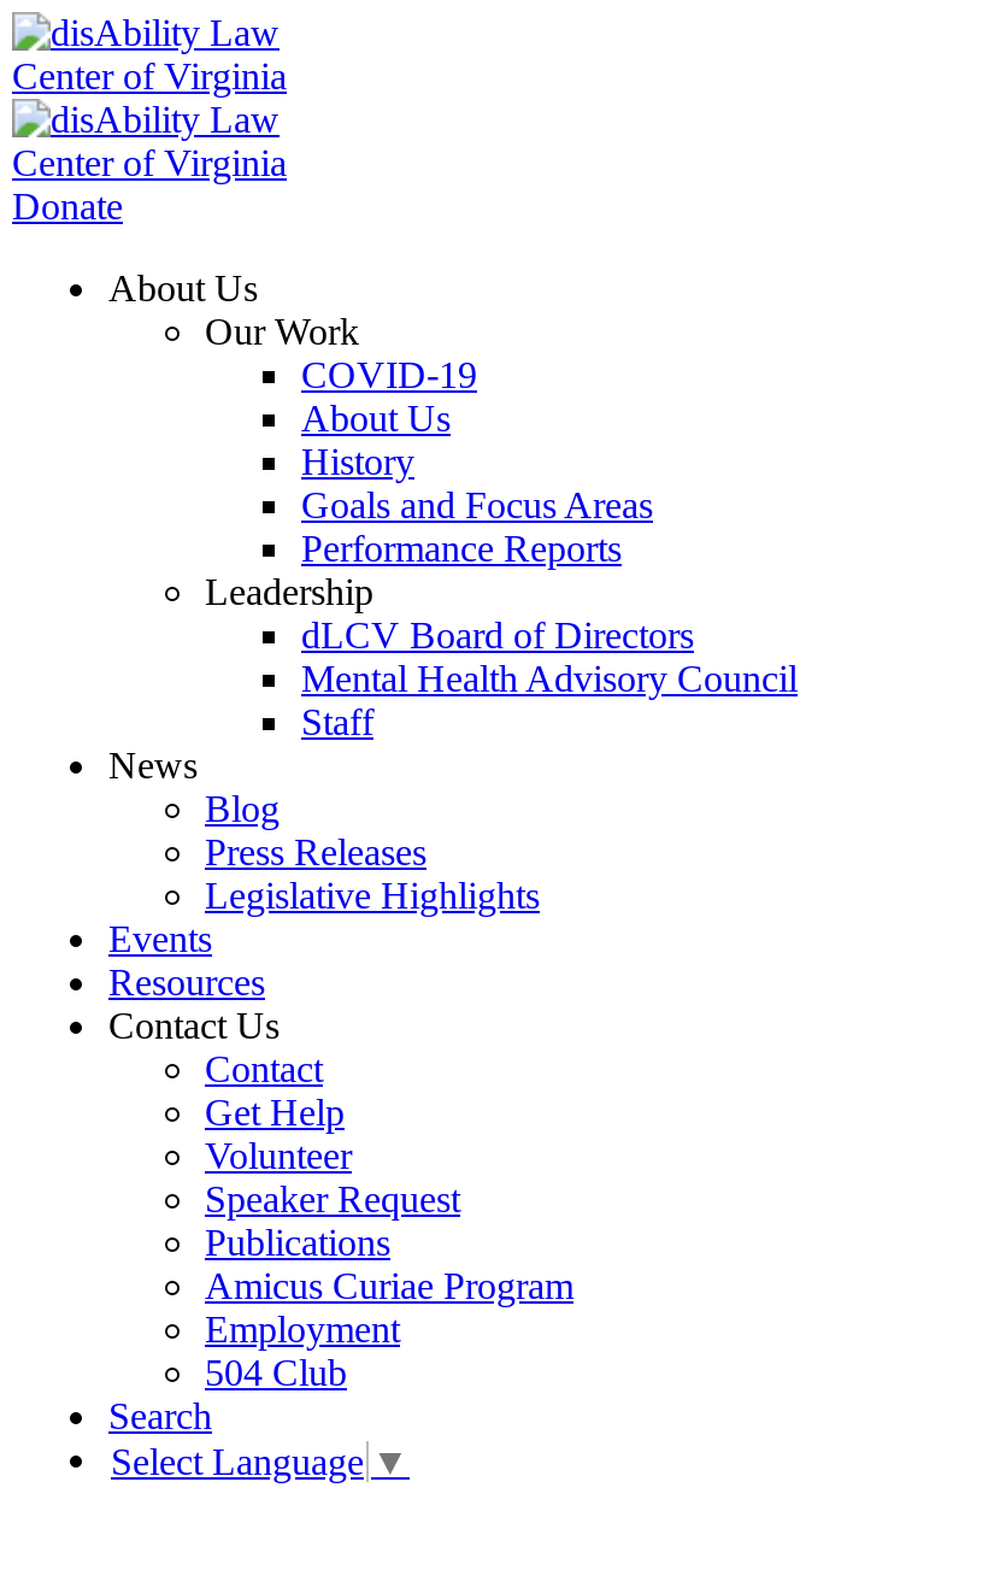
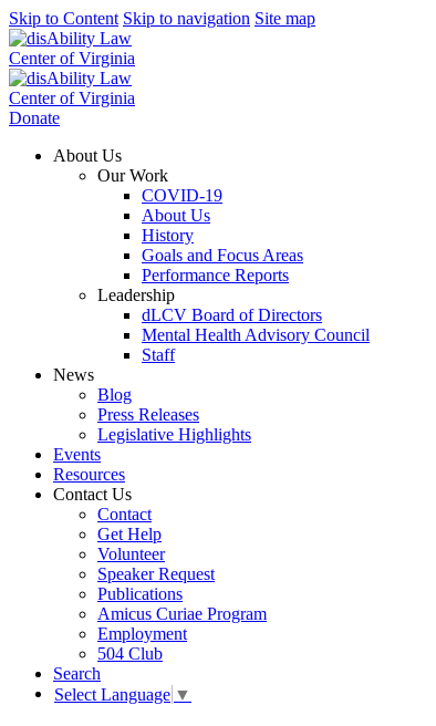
+ Skip to Content Skip to navigation Site map
